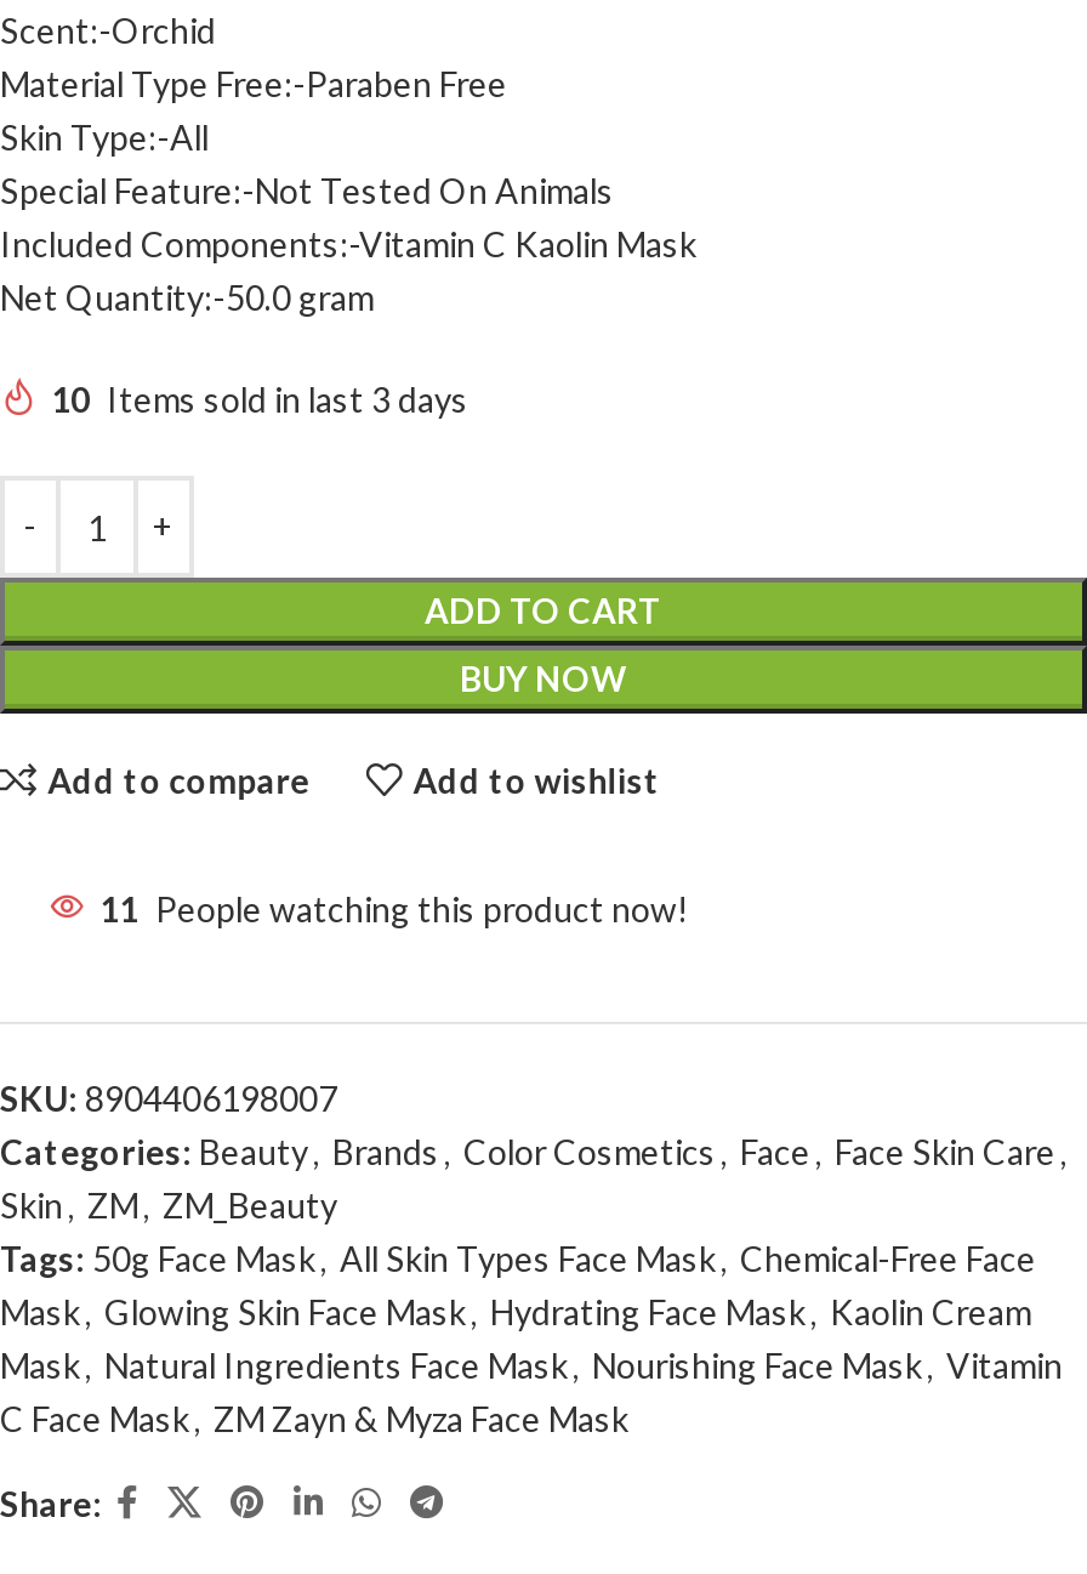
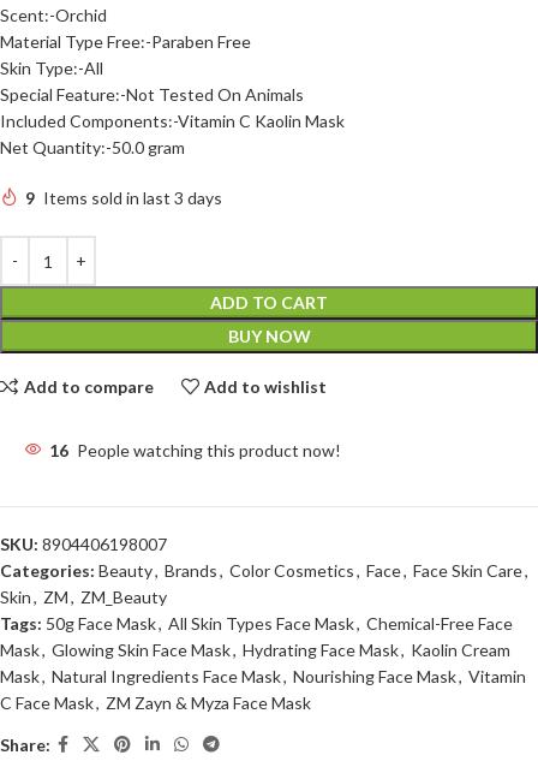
- 10 Items sold in last 3 days
+ 9 Items sold in last 3 days

- 11 People watching this product now!
+ 16 People watching this product now!
